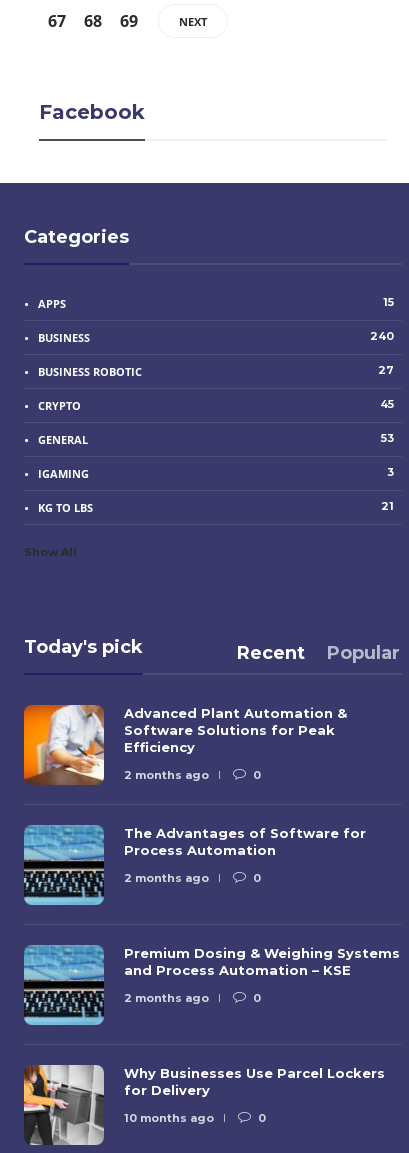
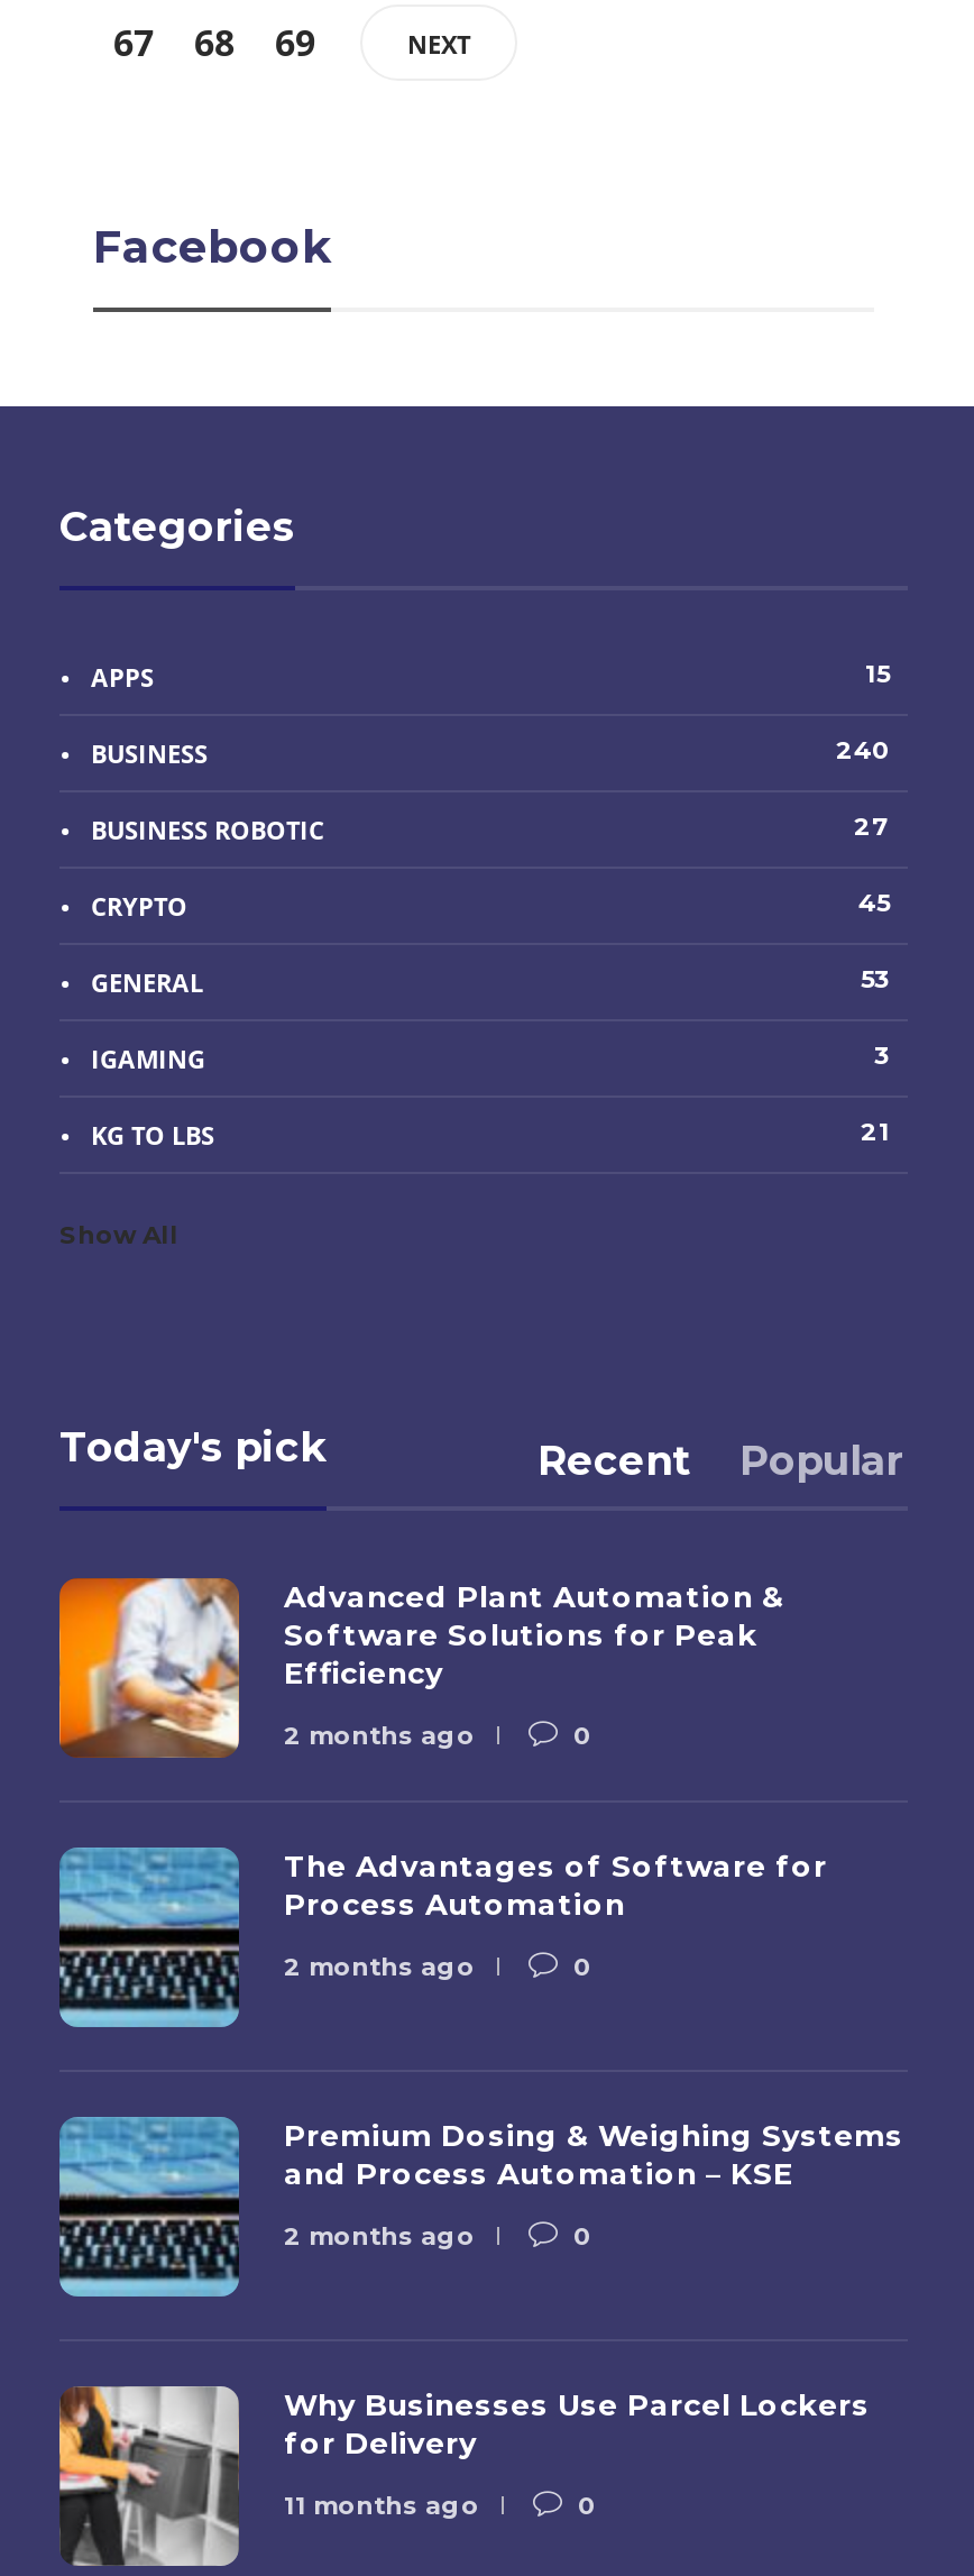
- 10 months ago
+ 11 months ago
